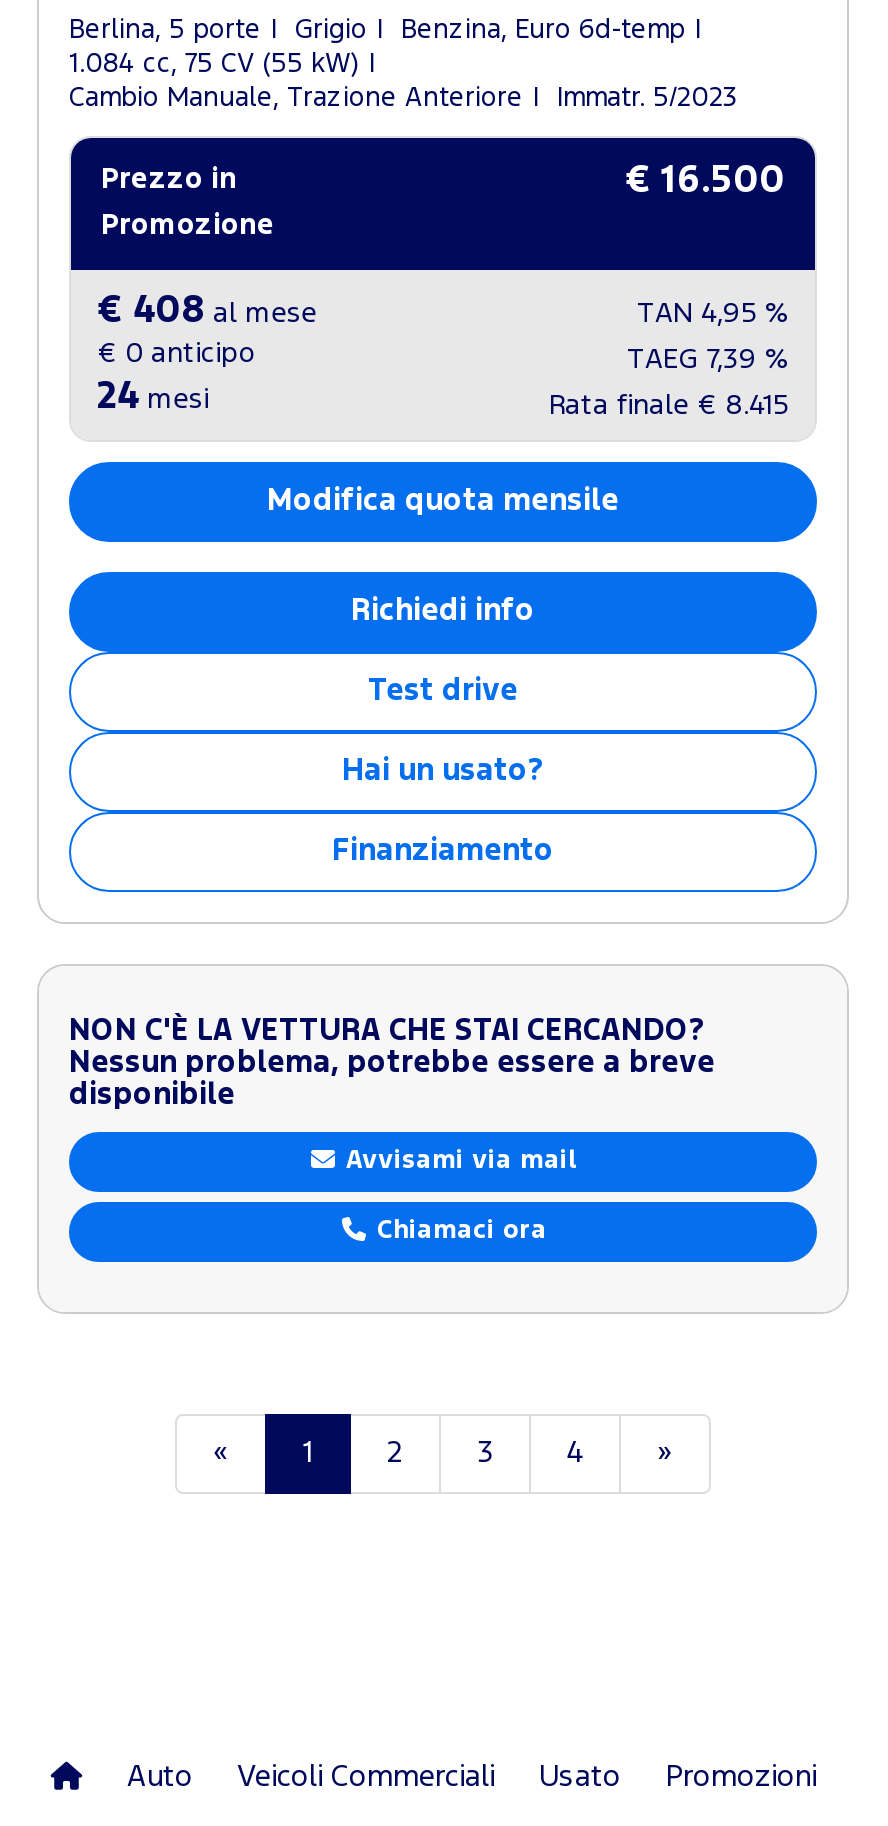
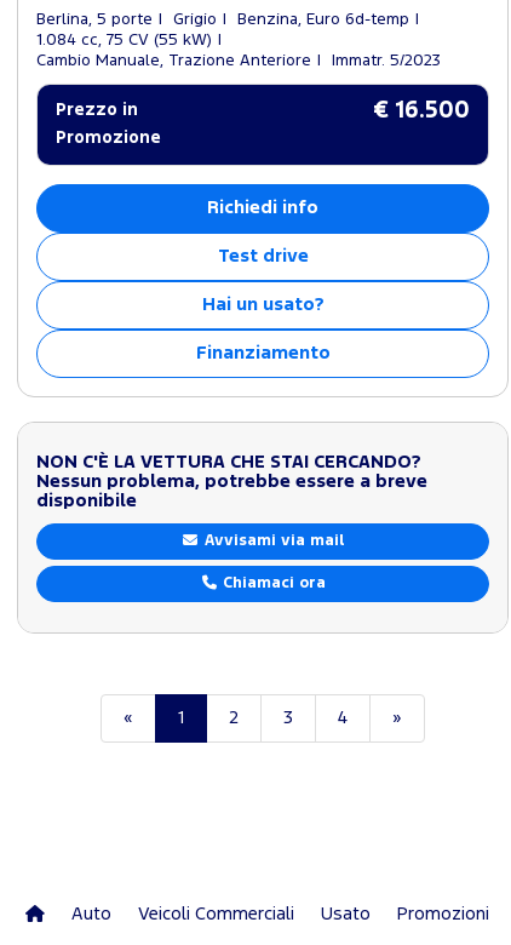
- € 408 al mese
- € 0 anticipo
- 24 mesi

- TAN 4,95 %
- TAEG 7,39 %
- Rata finale € 8.415

- Modifica quota mensile
